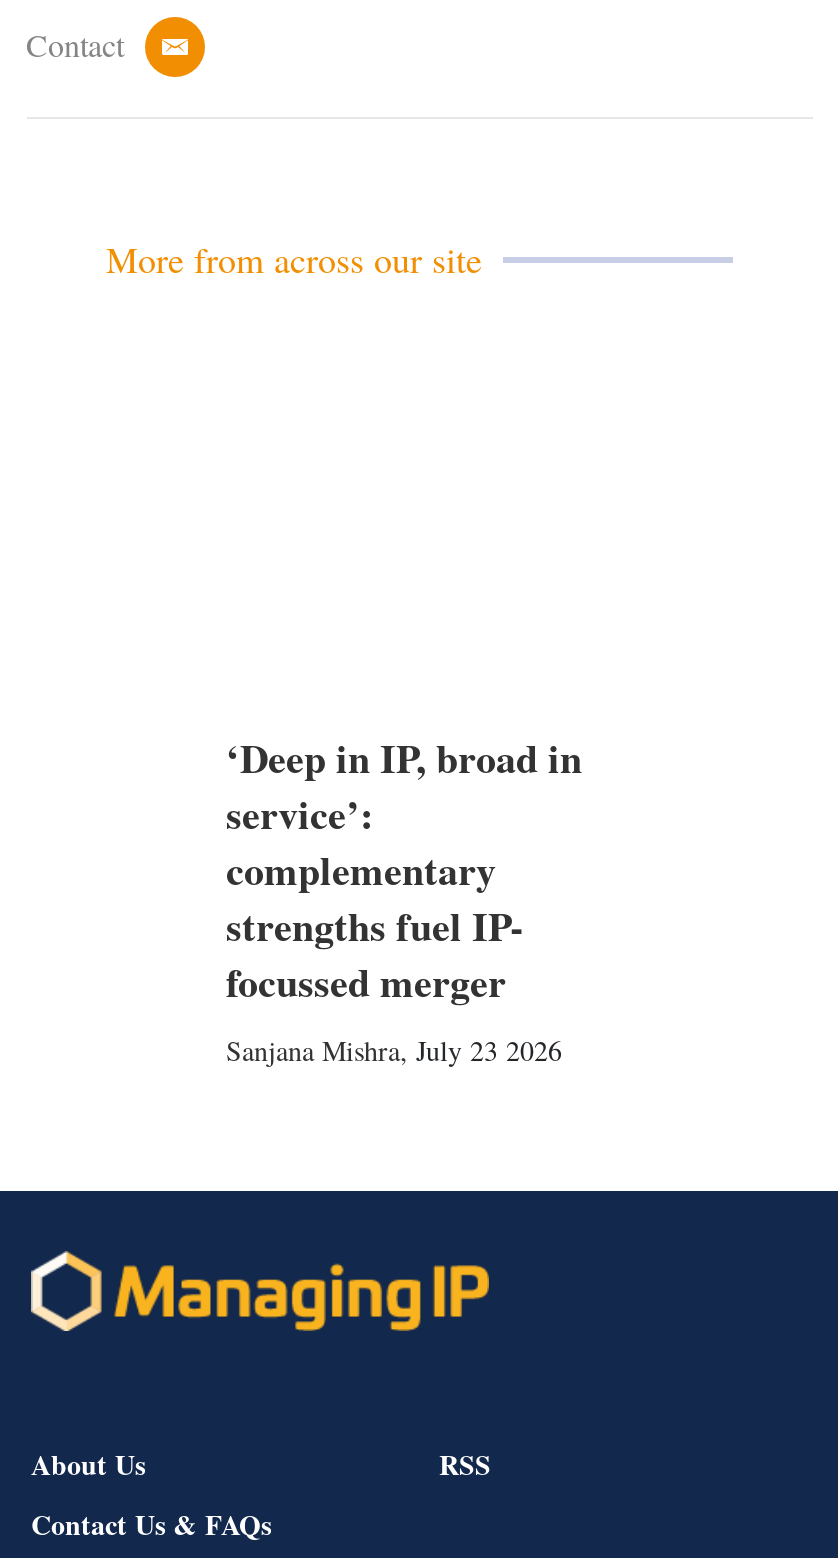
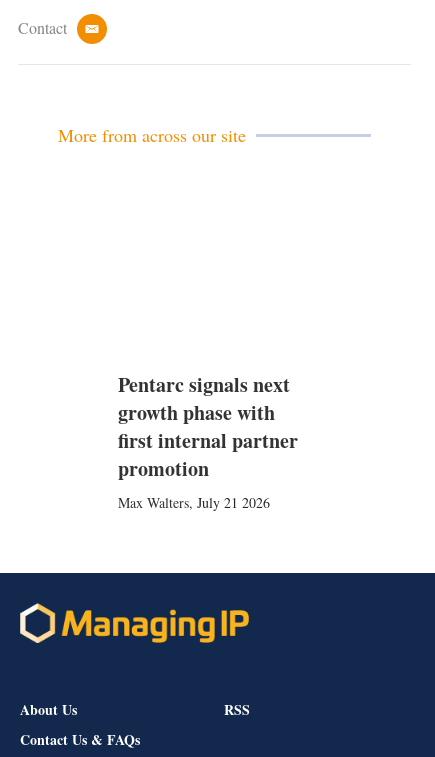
- ‘Deep in IP, broad in
- service’:
- complementary
- strengths fuel IP-
- focussed merger
- Sanjana Mishra, July 23 2026
+ Pentarc signals next
+ growth phase with
+ first internal partner
+ promotion
+ Max Walters, July 21 2026
